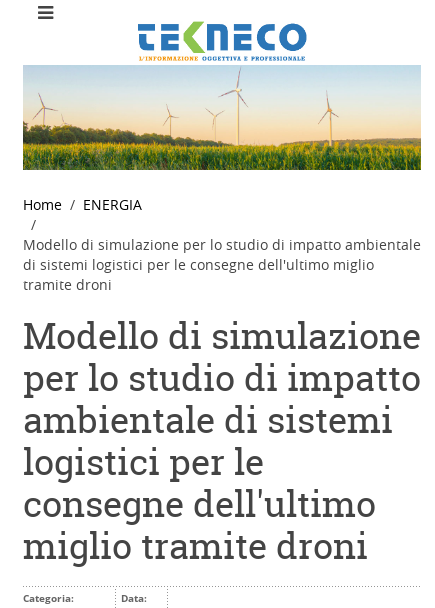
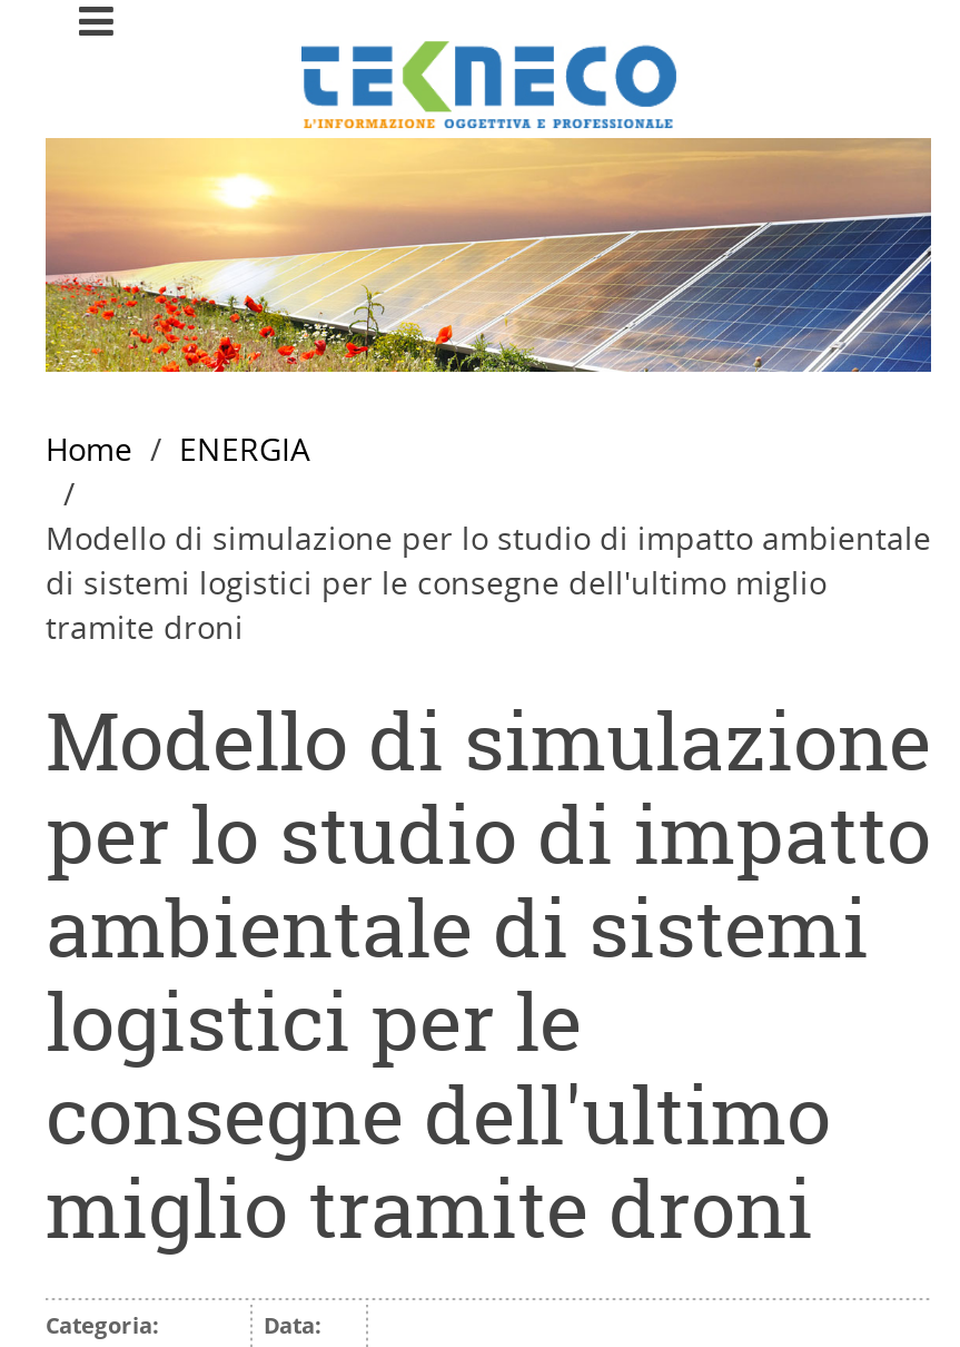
- [image]
+ [image]
